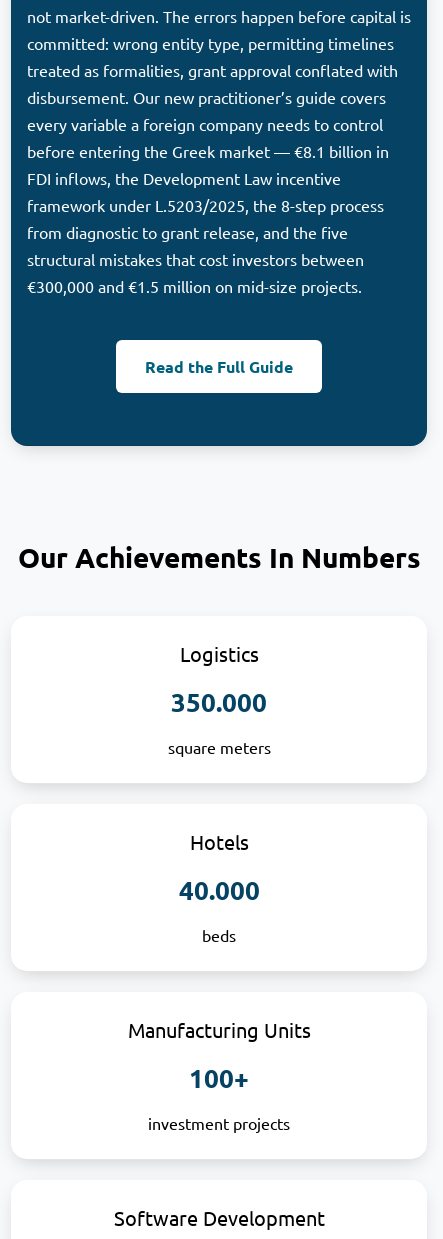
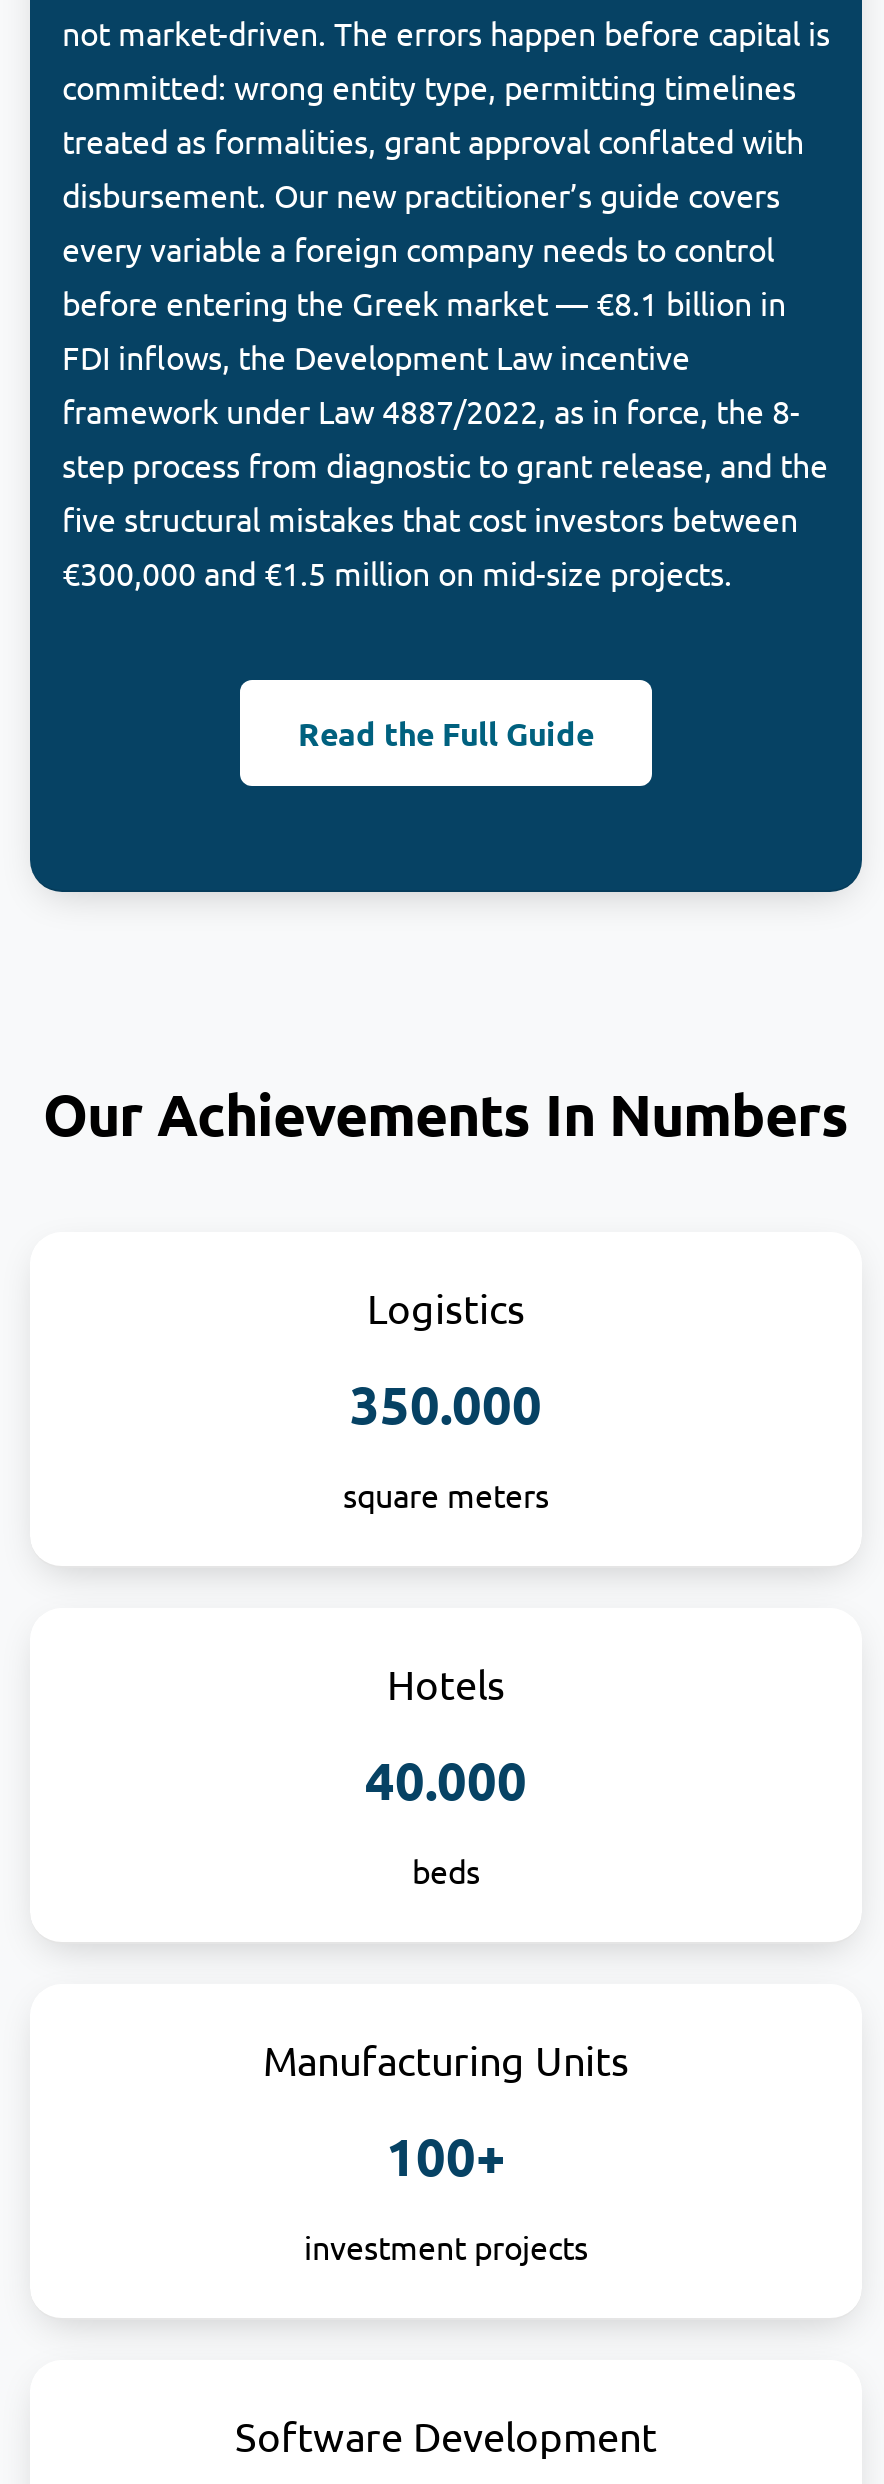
- framework under L.5203/2025, the 8-step process
- from diagnostic to grant release, and the five
- structural mistakes that cost investors between
+ framework under Law 4887/2022, as in force, the 8-
+ step process from diagnostic to grant release, and the
+ five structural mistakes that cost investors between
